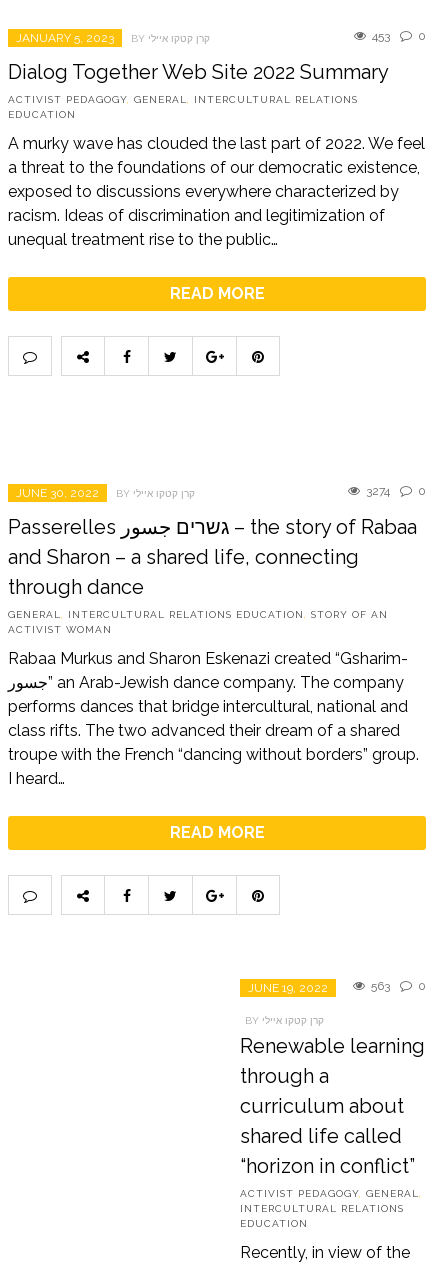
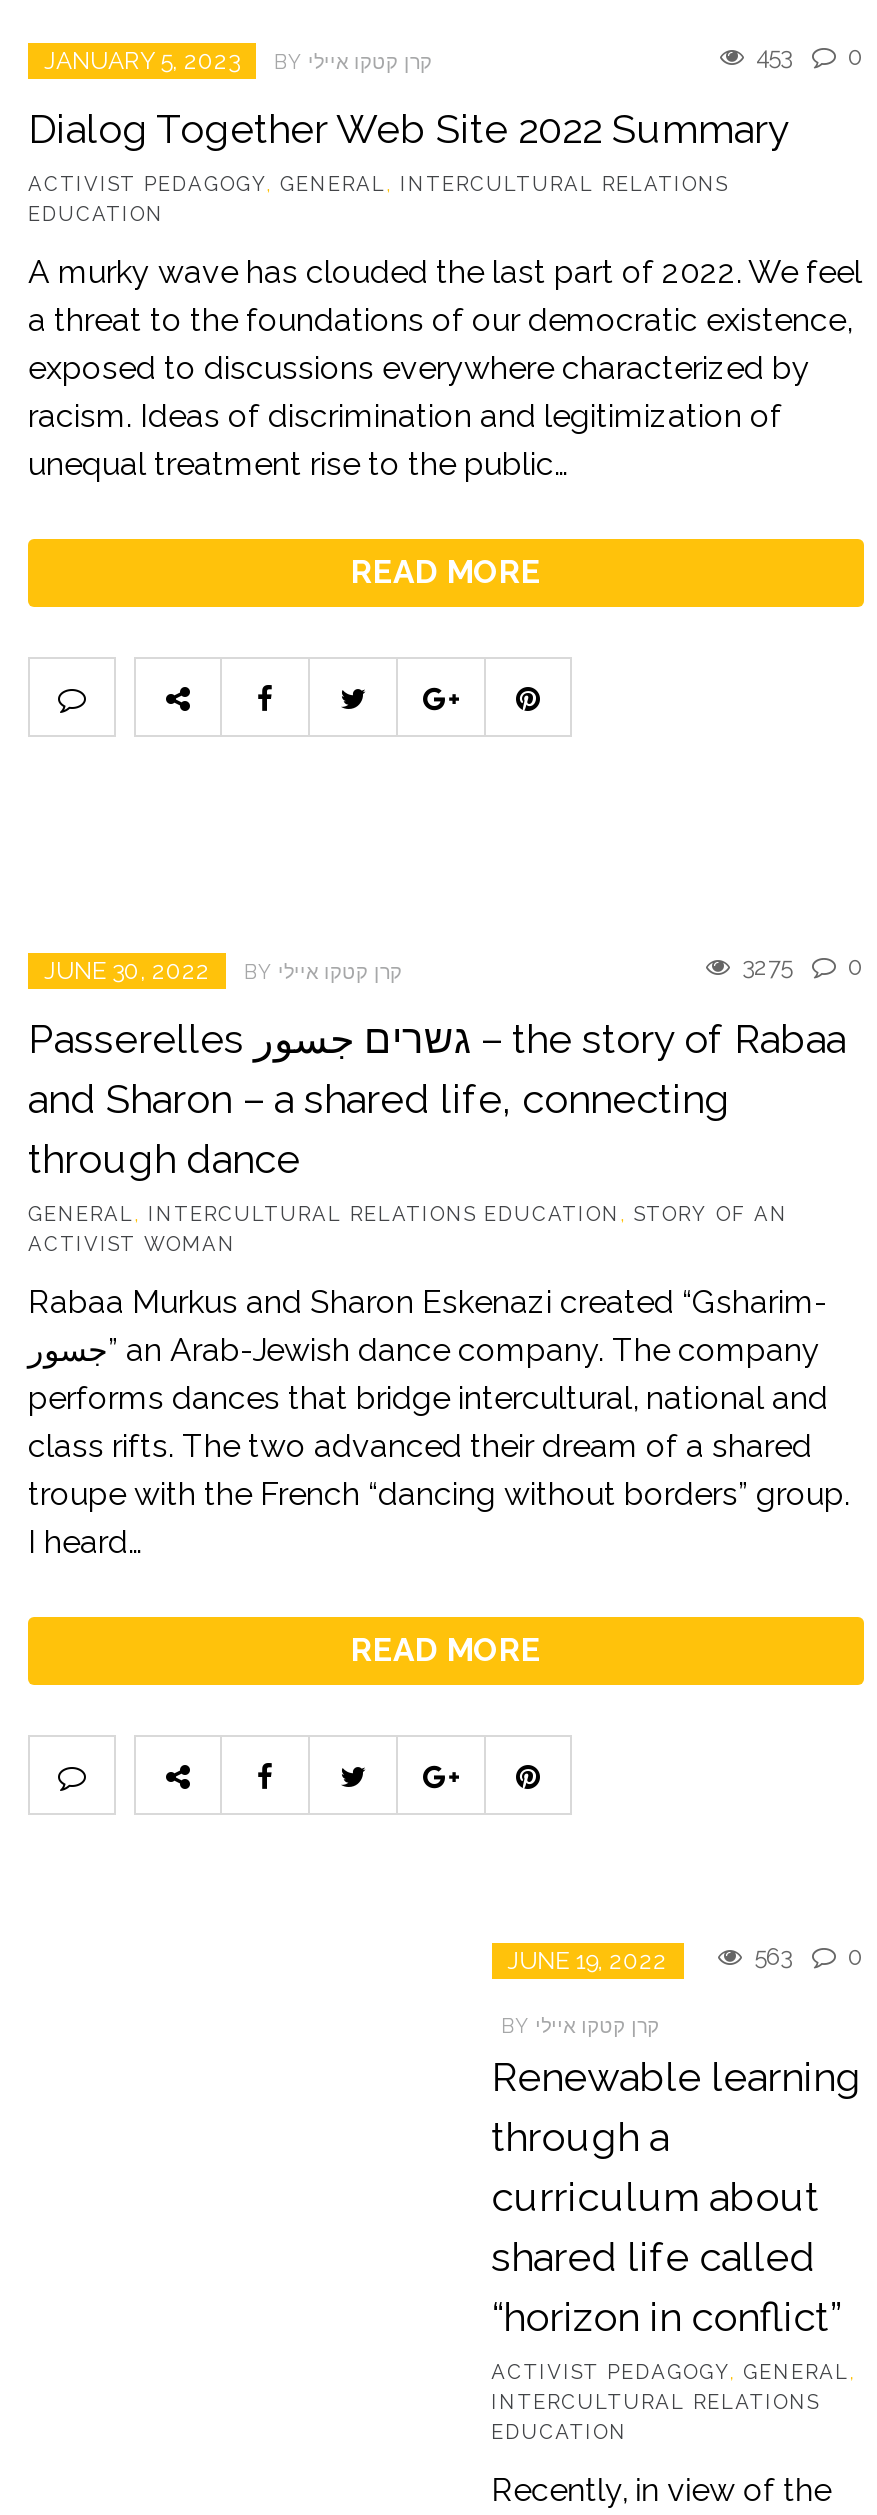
- 3274
+ 3275
